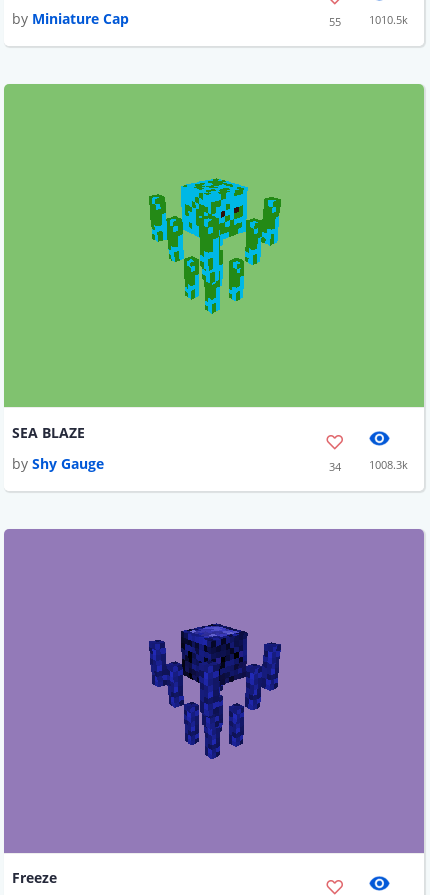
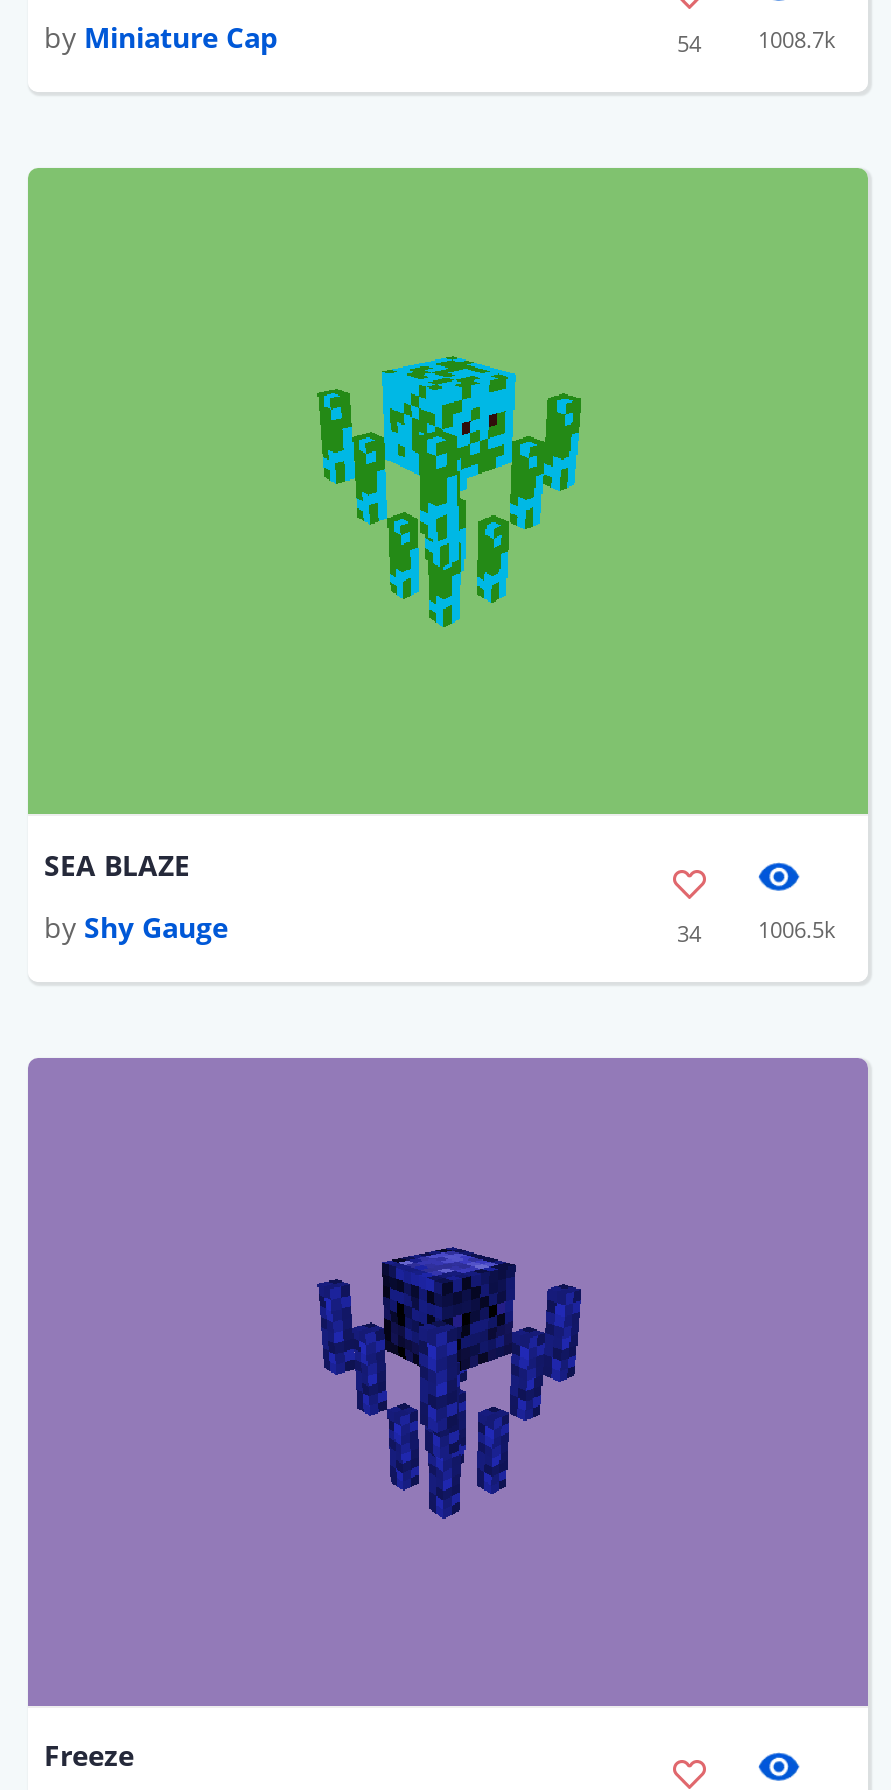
- 55
- 1010.5k
+ 54
+ 1008.7k

- 34 1008.3k
+ 34 1006.5k
